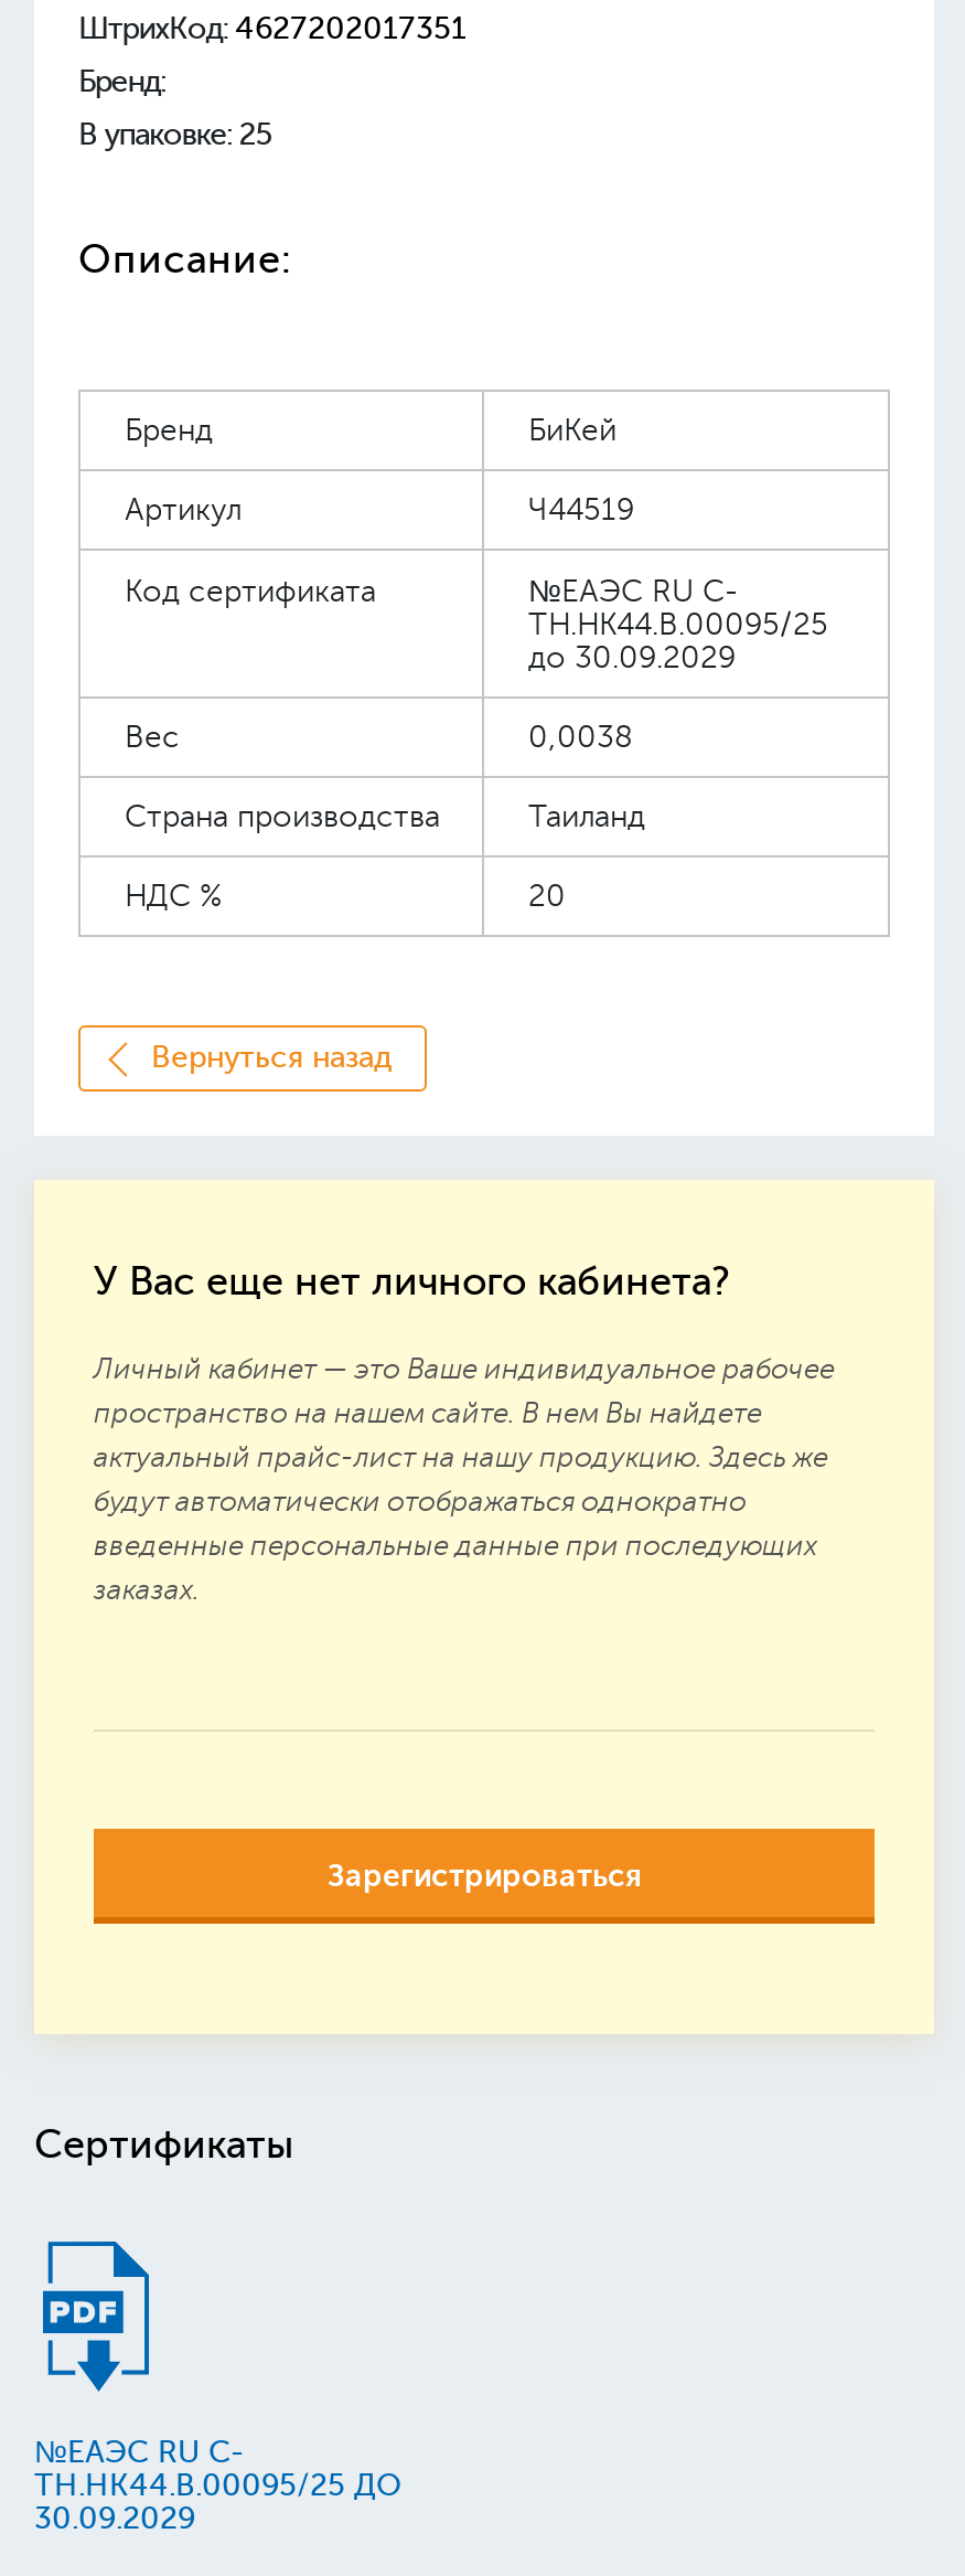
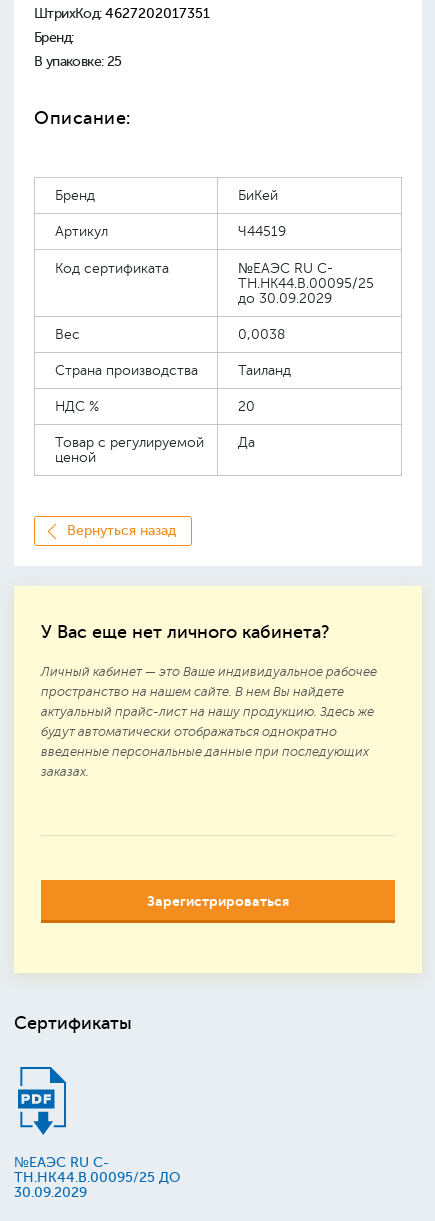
+ Товар с регулируемой
+ ценой

+ Да
